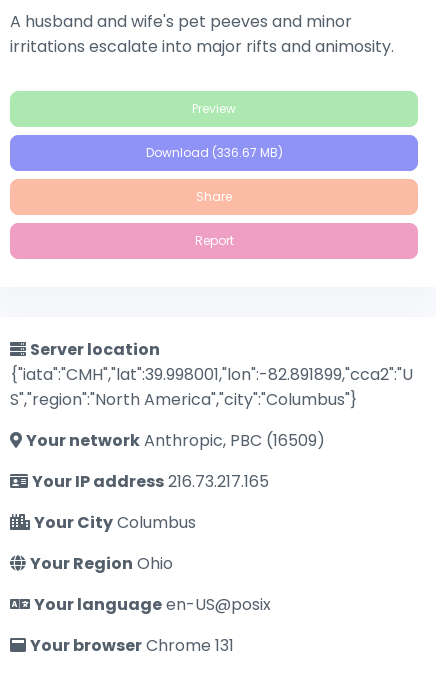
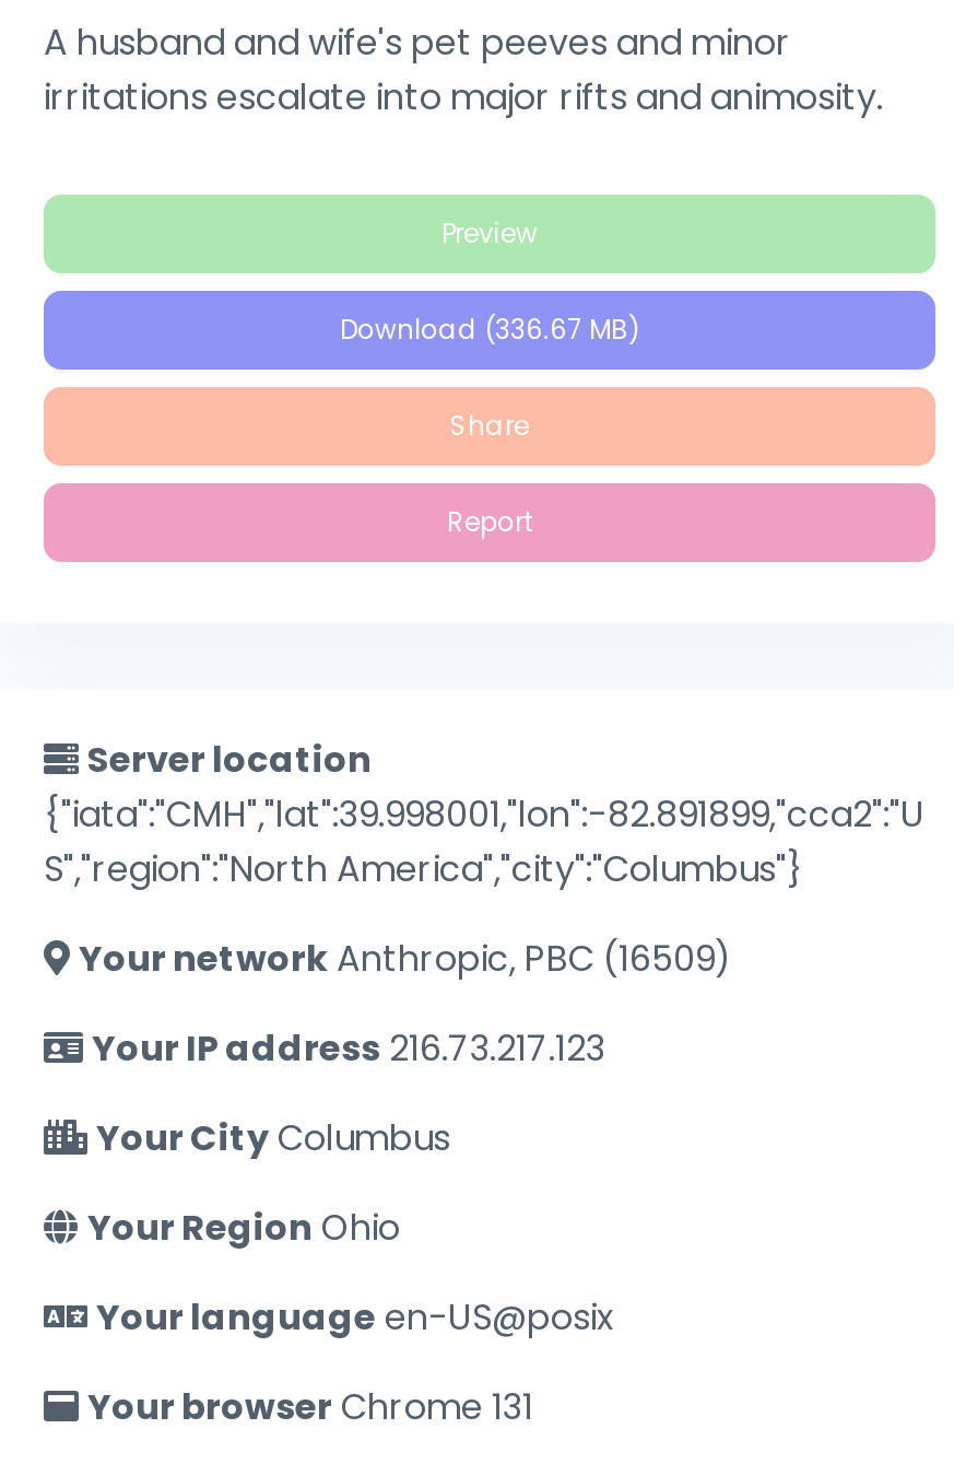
- Your IP address 216.73.217.165
+ Your IP address 216.73.217.123
